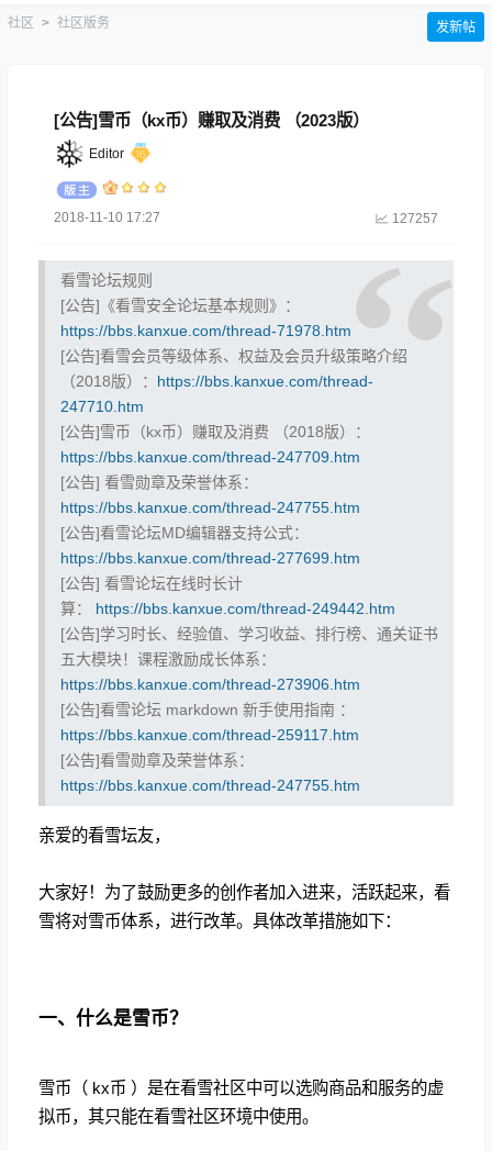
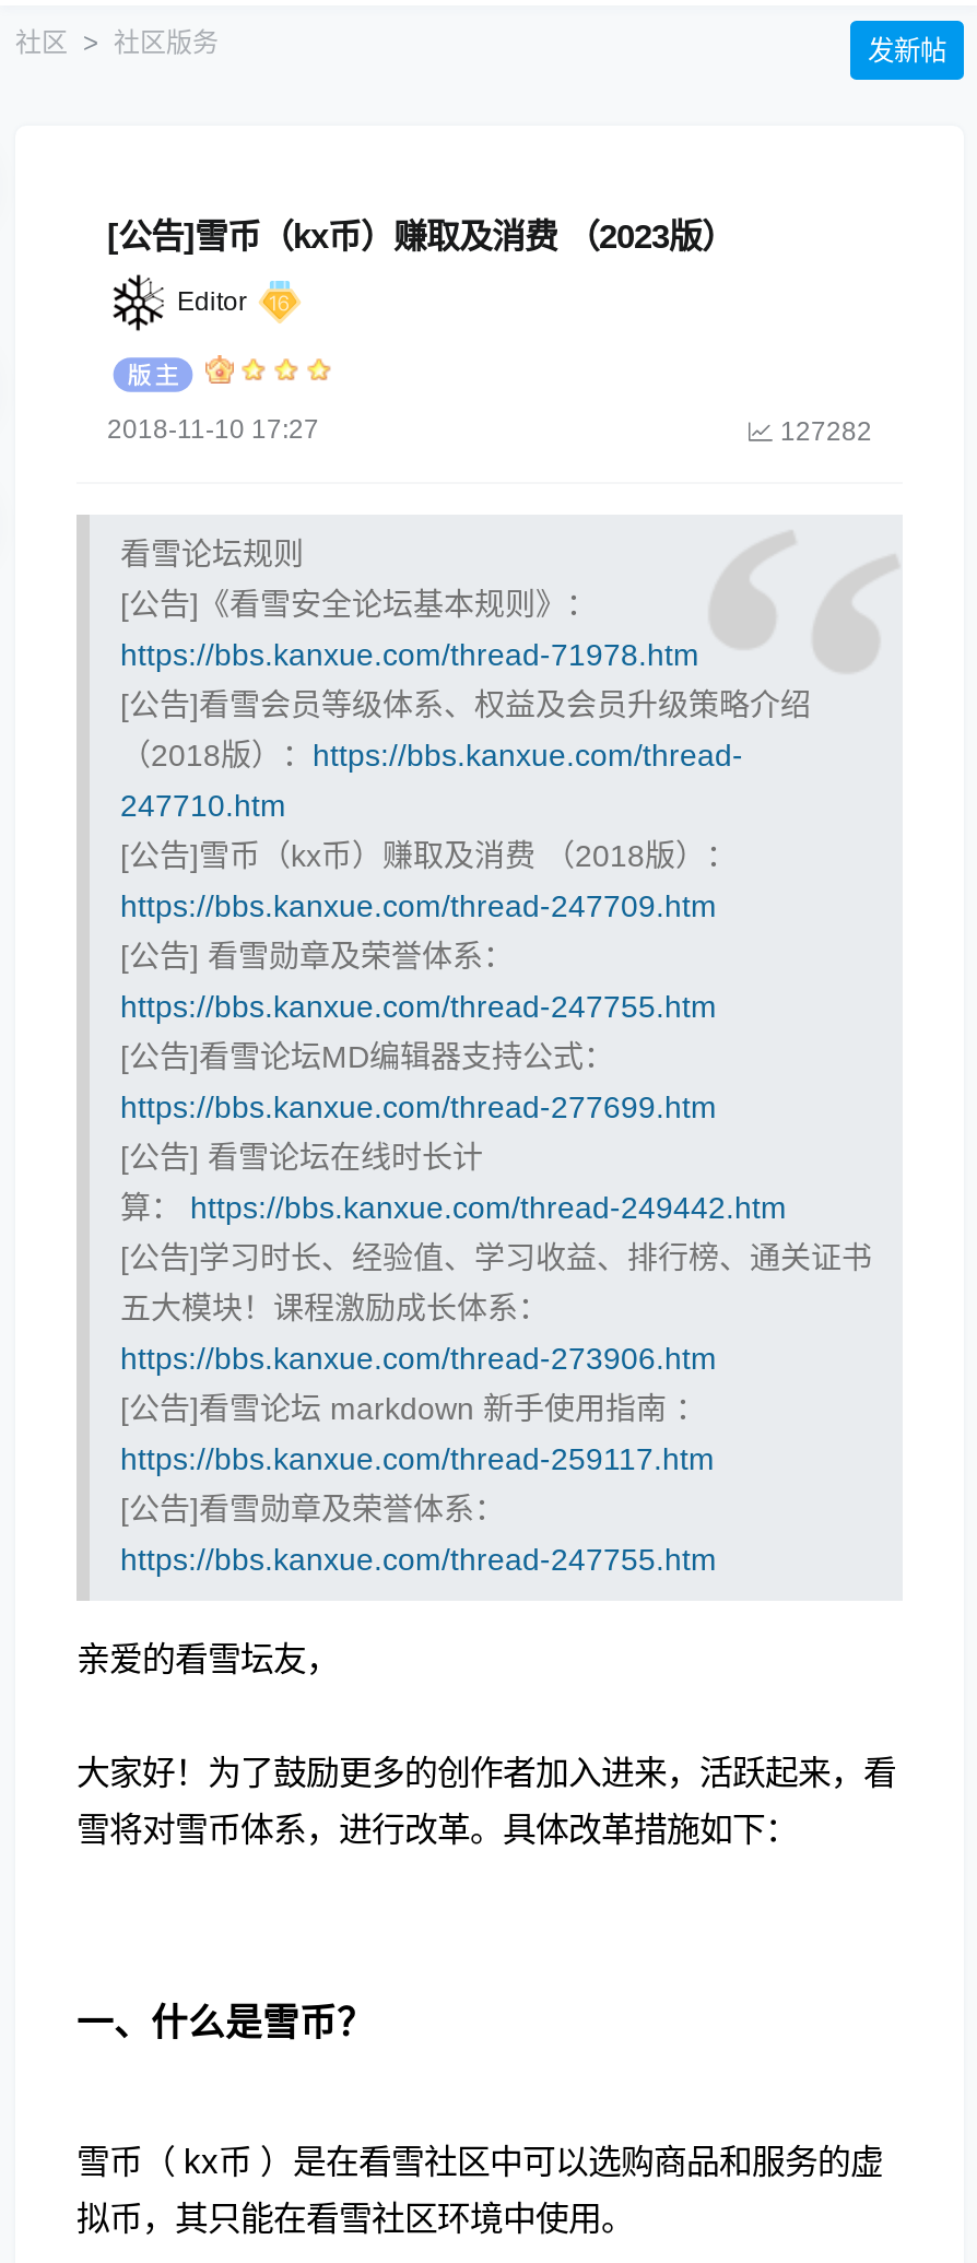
- 127257
+ 127282
